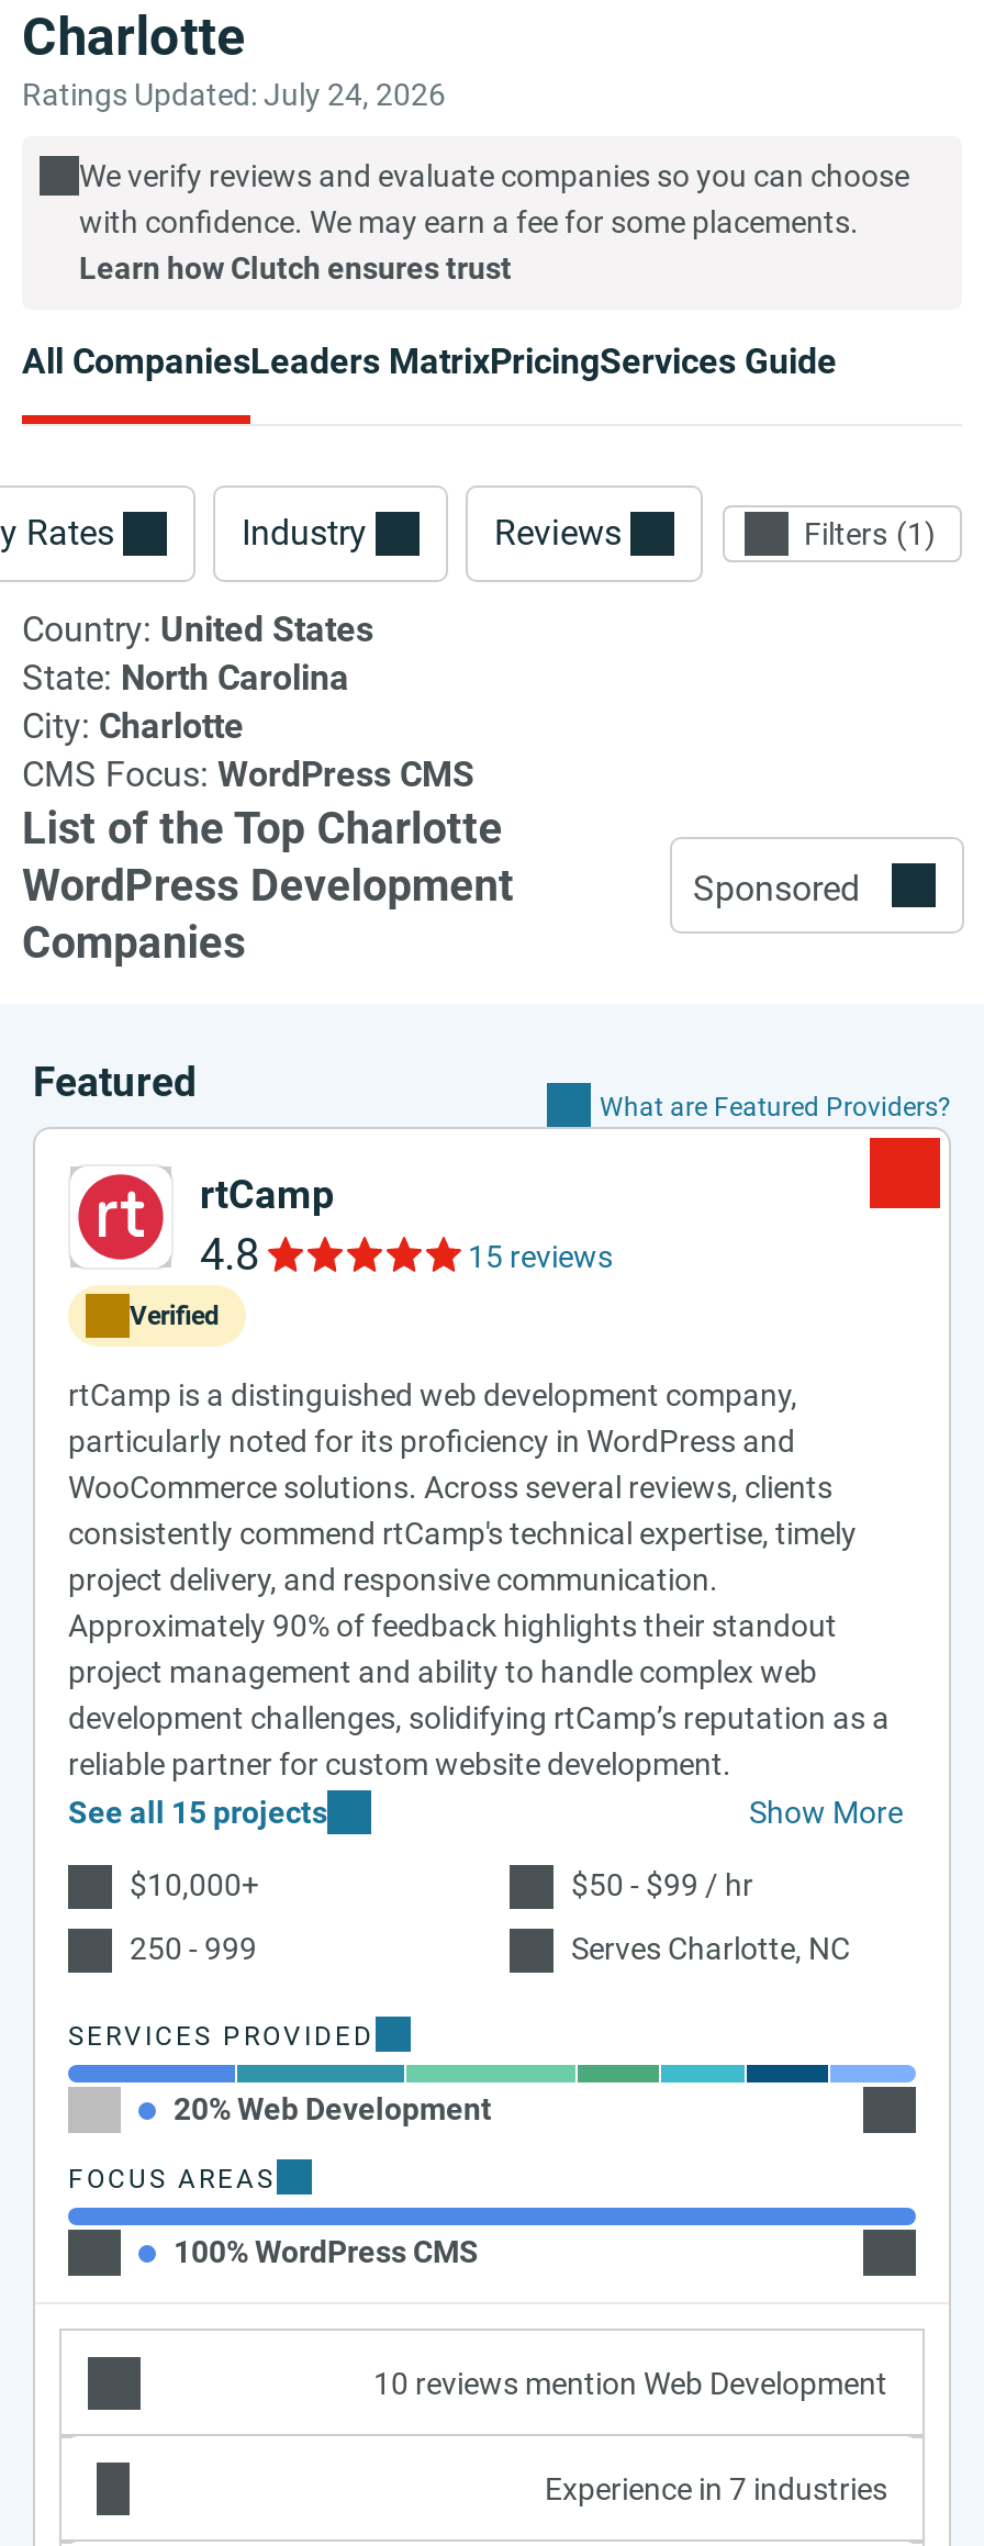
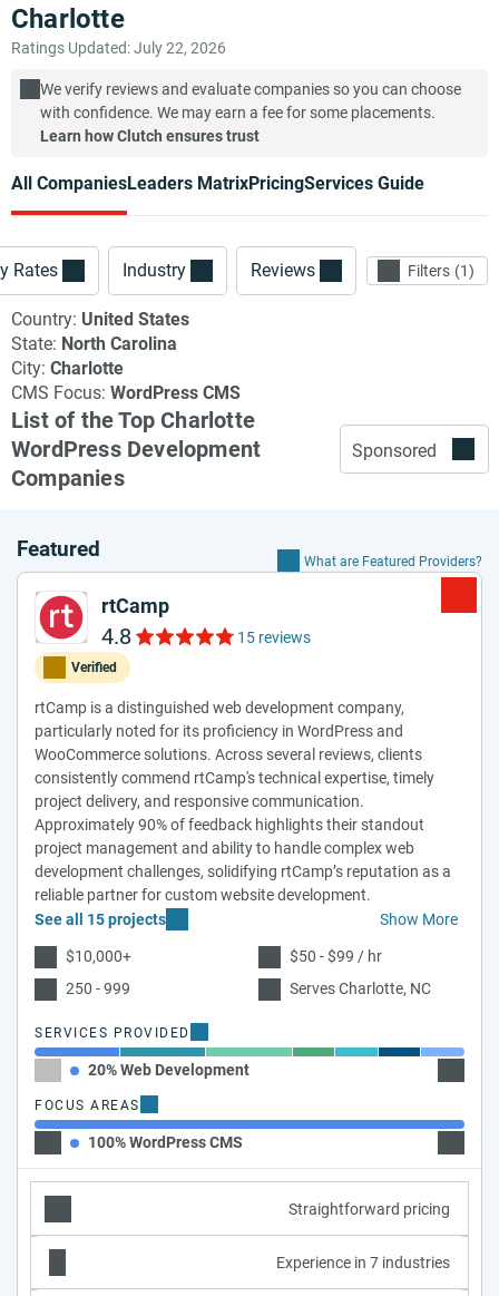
- Ratings Updated: July 24, 2026
+ Ratings Updated: July 22, 2026

- 10 reviews mention Web Development
+ Straightforward pricing
